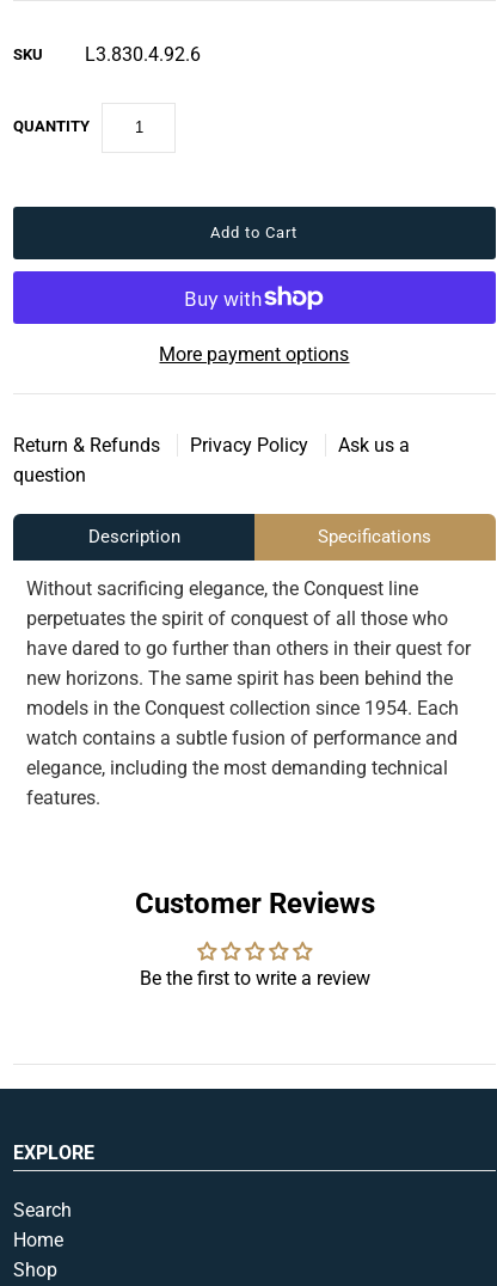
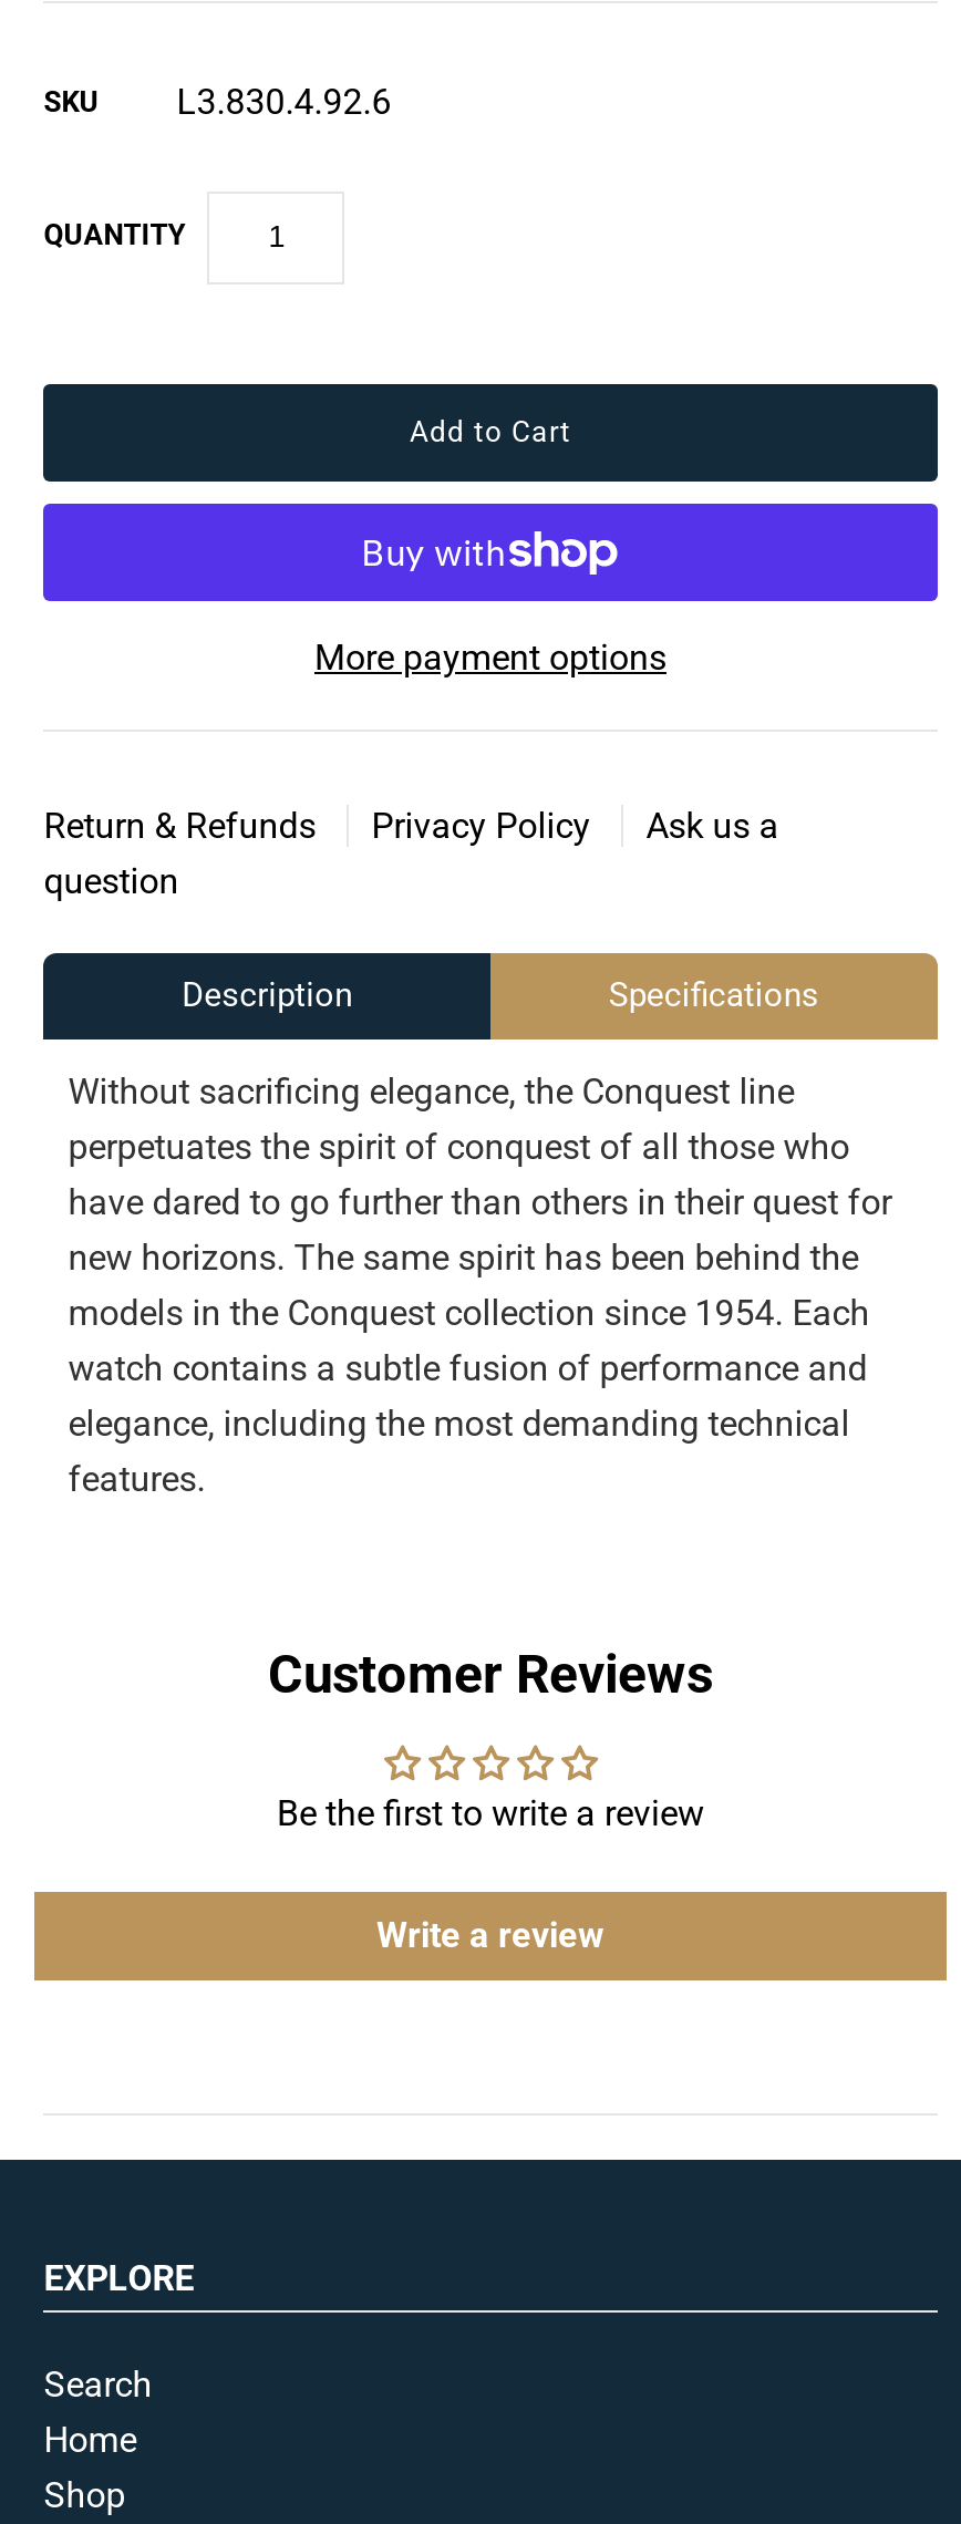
+ Write a review
